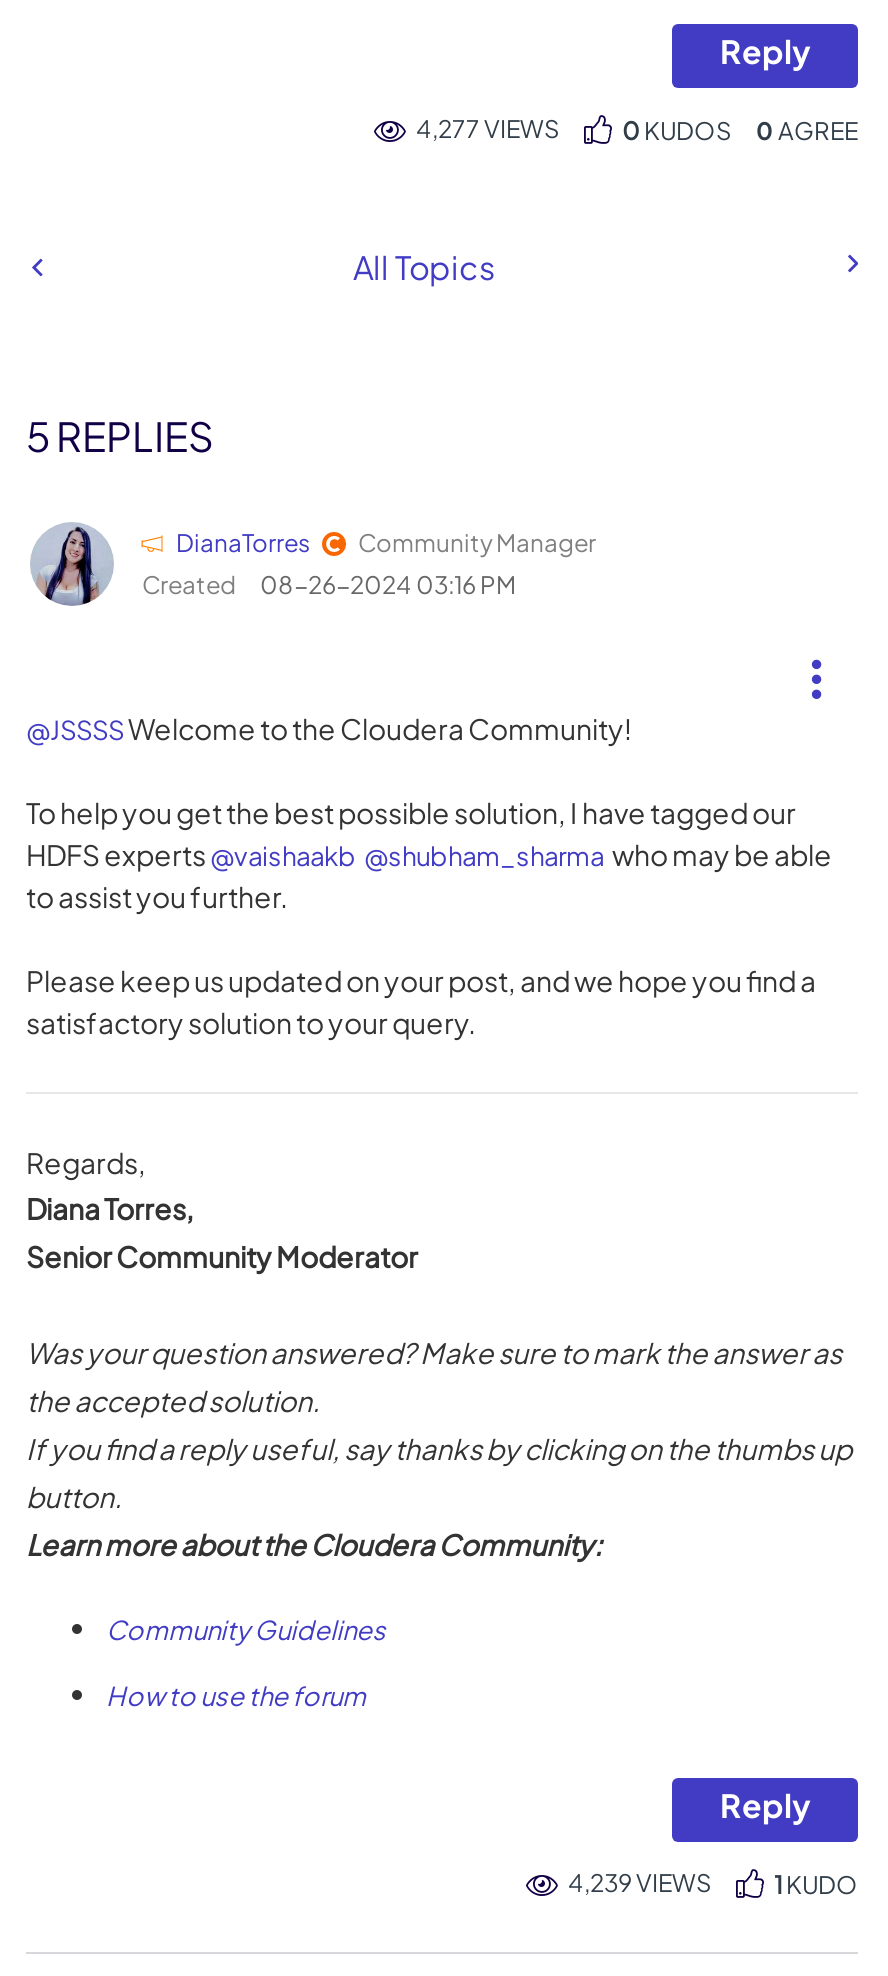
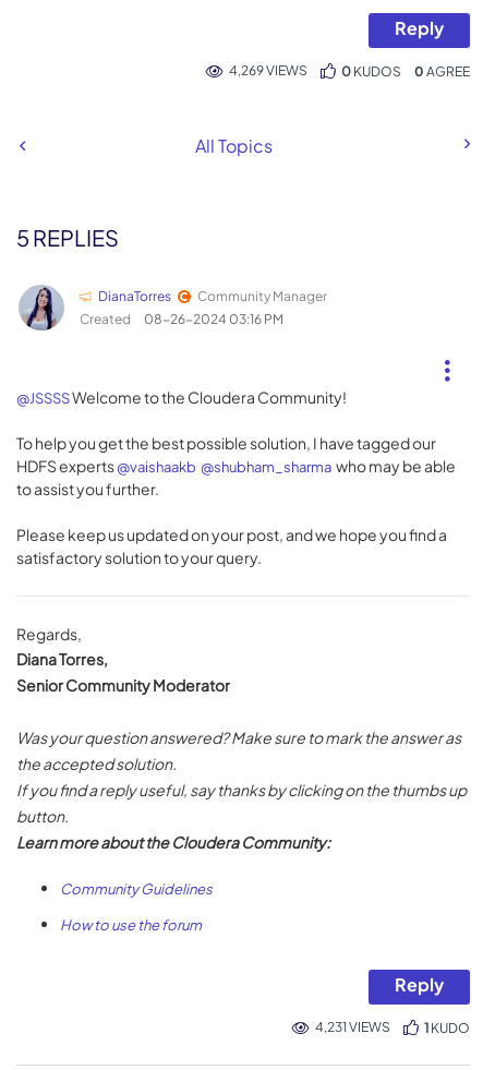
- 4,277 VIEWS
+ 4,269 VIEWS

- 4,239 VIEWS
+ 4,231 VIEWS
